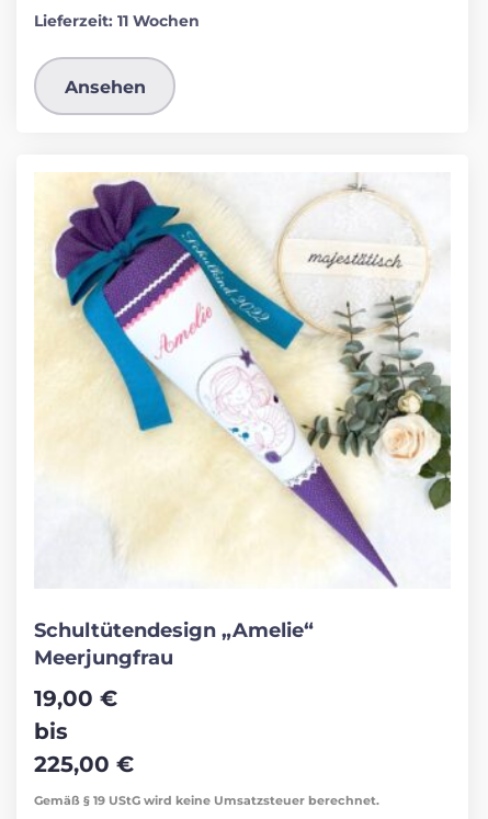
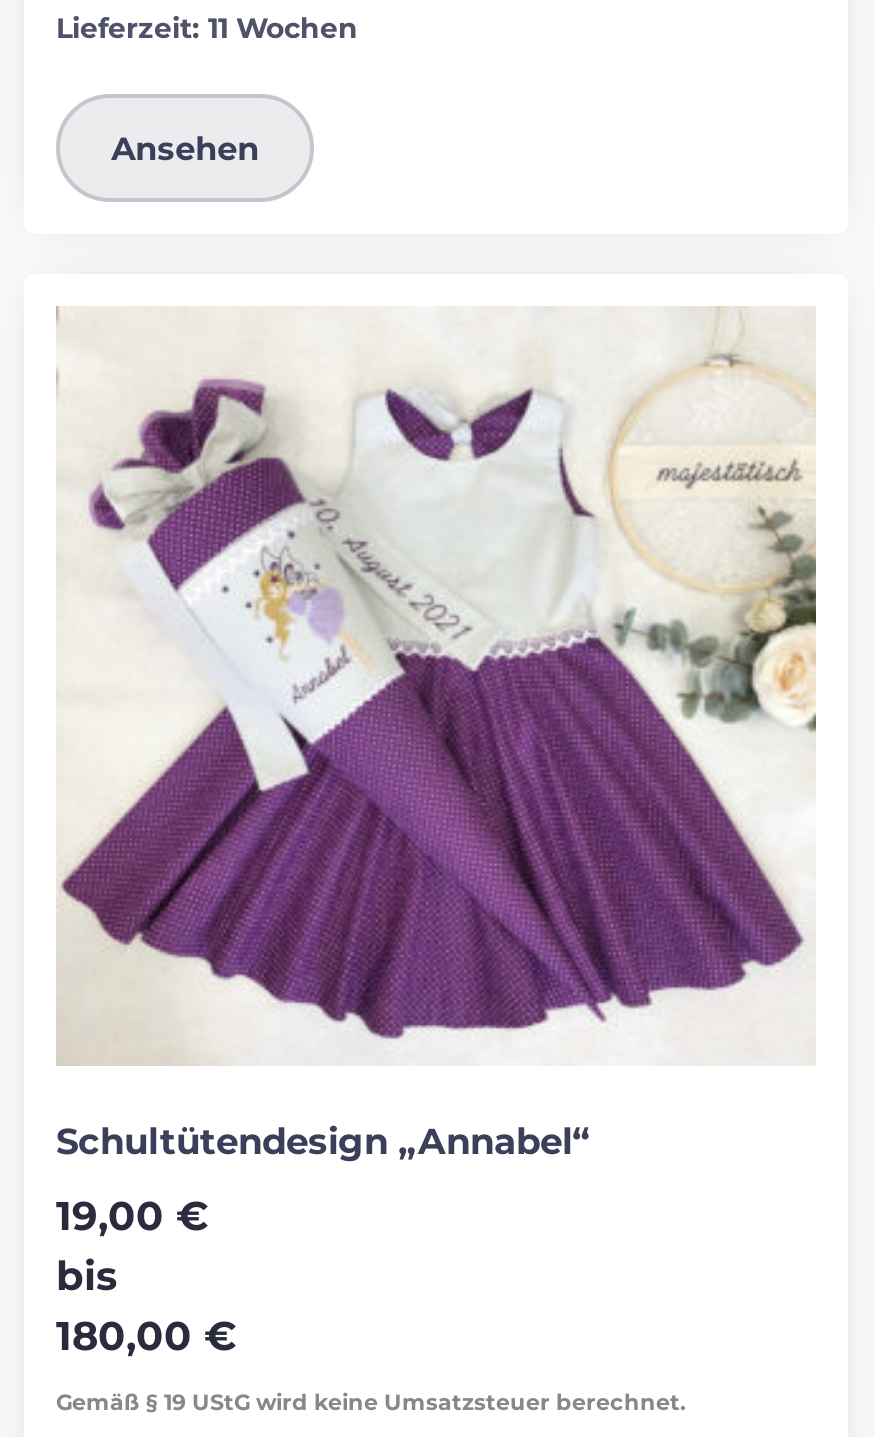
- [image]
- Schultütendesign „Amelie“
- Meerjungfrau
+ [image]
+ Schultütendesign „Annabel“

- 225,00 €
+ 180,00 €
